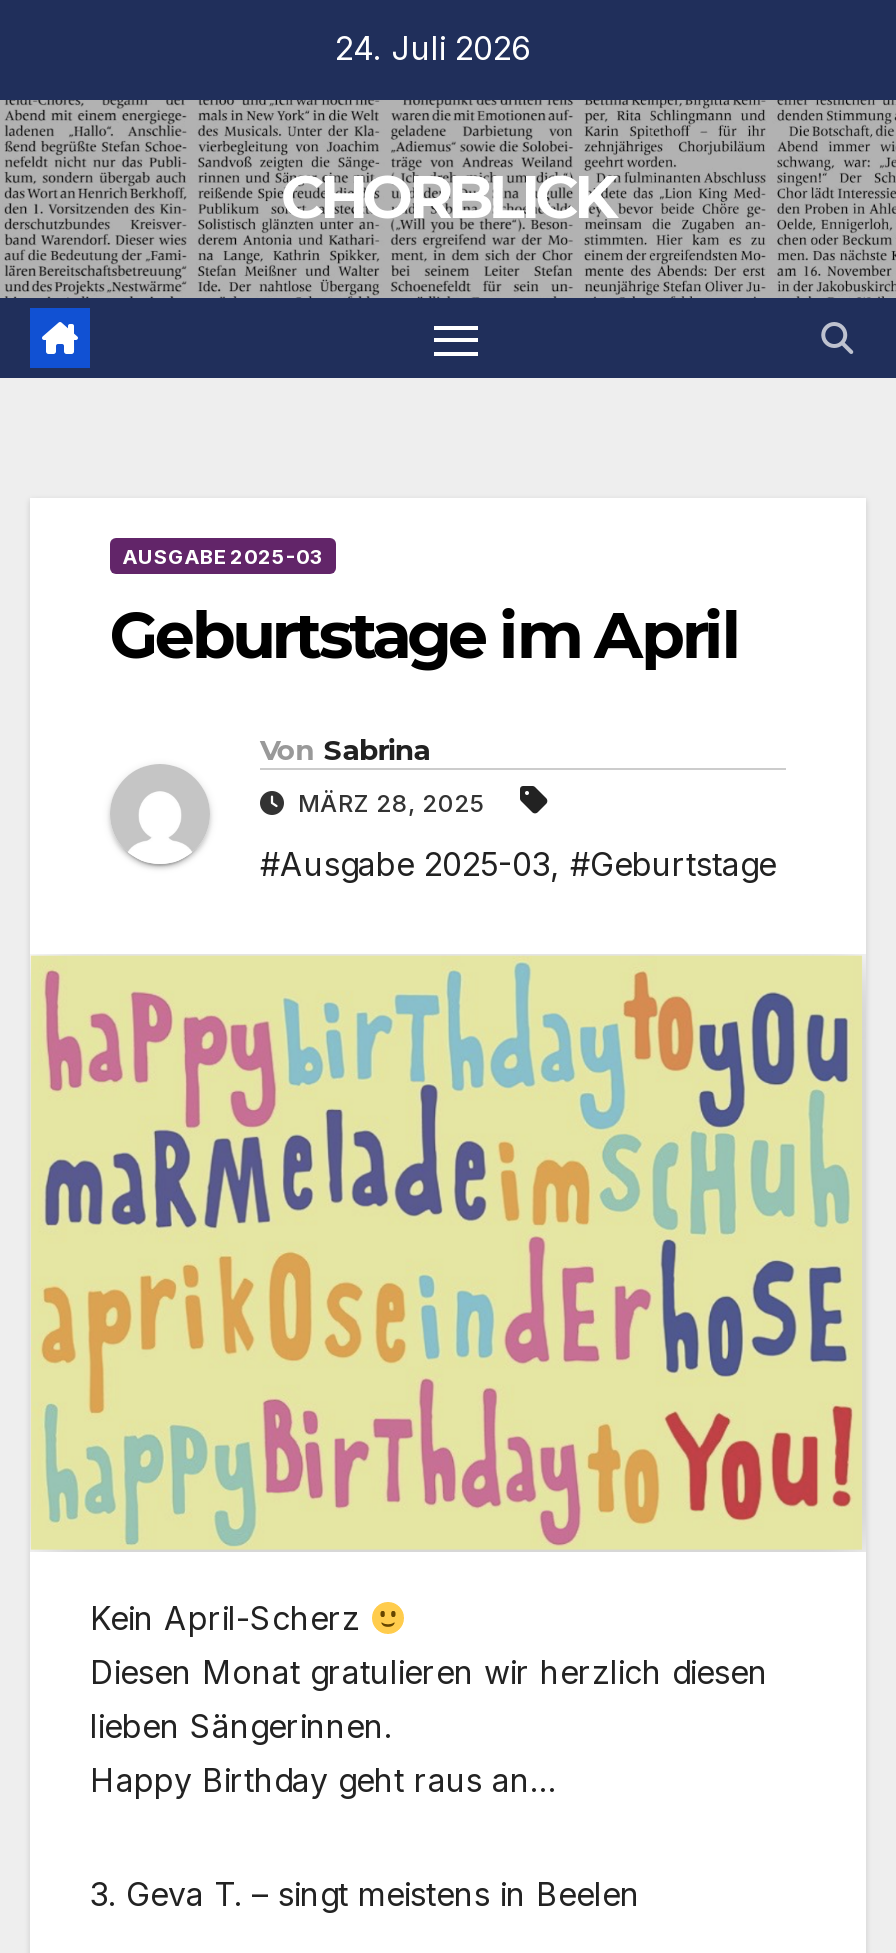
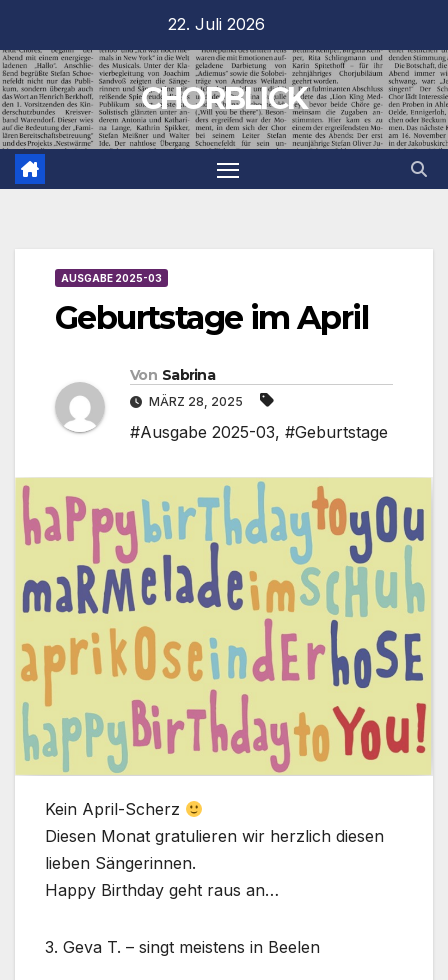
- 24. Juli 2026
+ 22. Juli 2026
